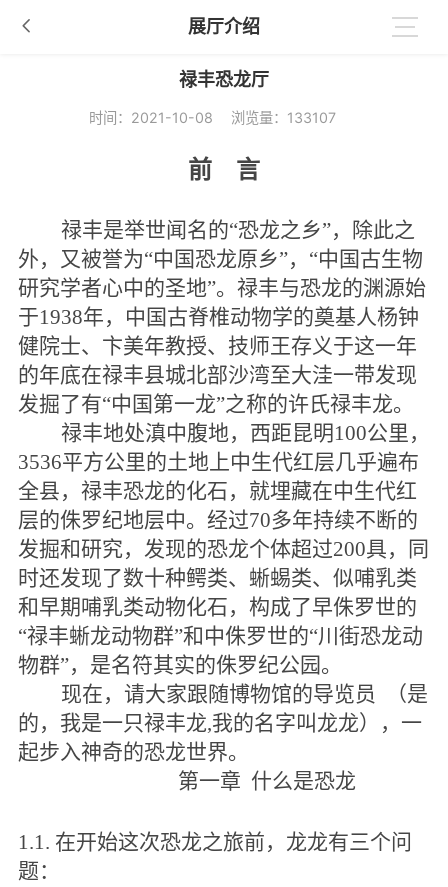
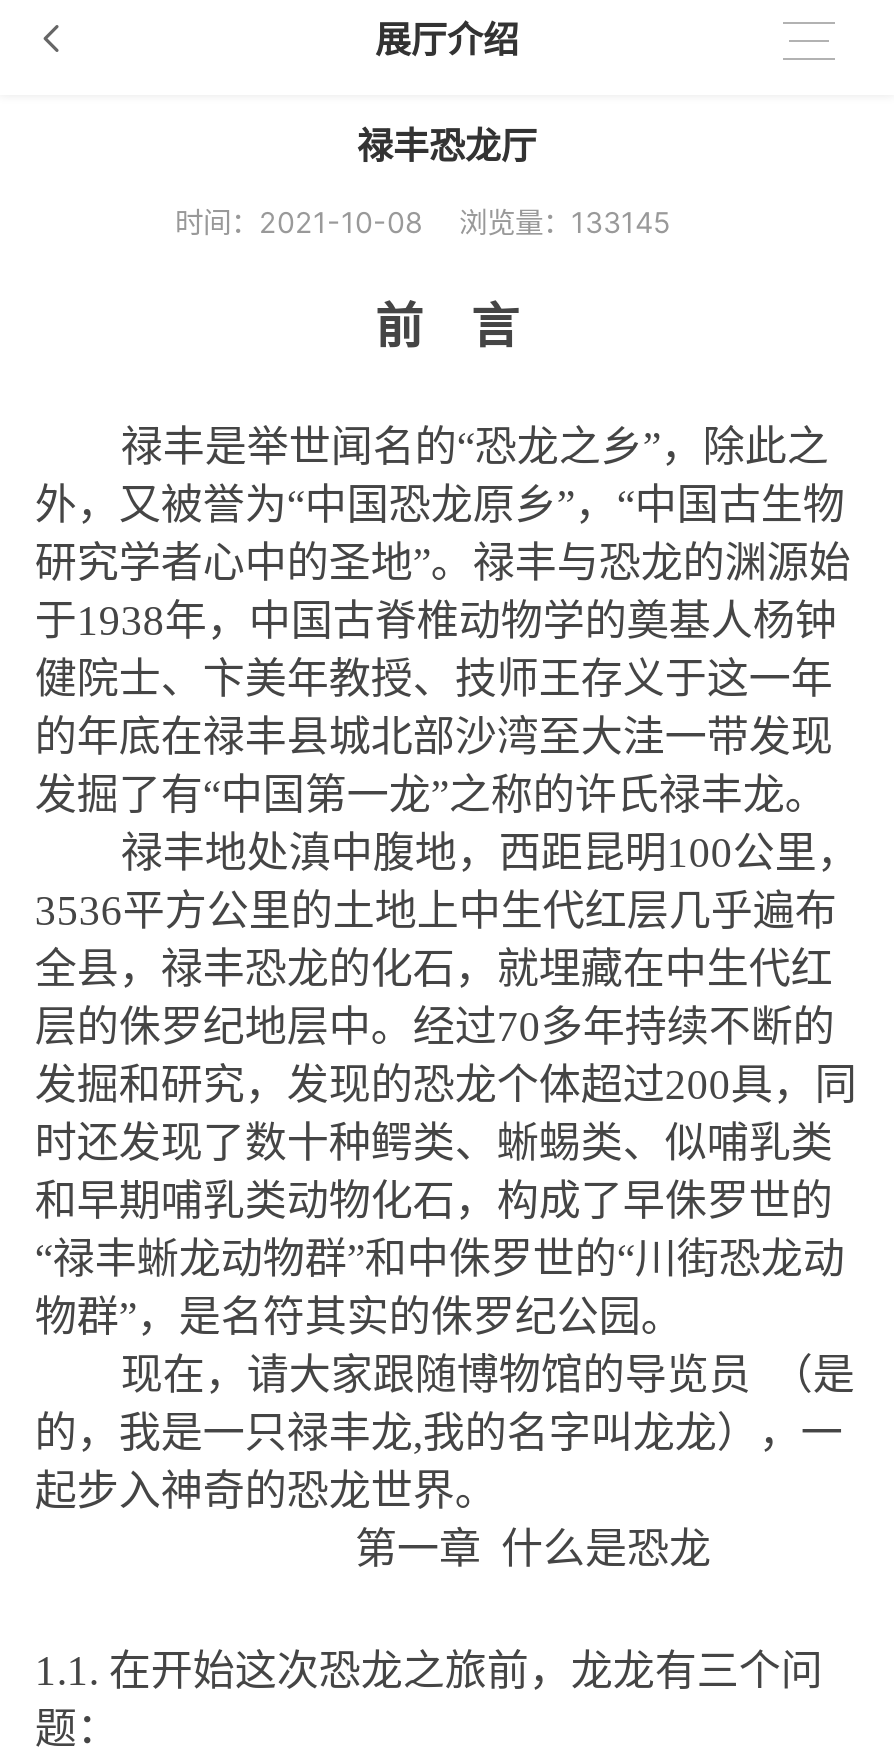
- 时间：2021-10-08 浏览量：133107
+ 时间：2021-10-08 浏览量：133145
